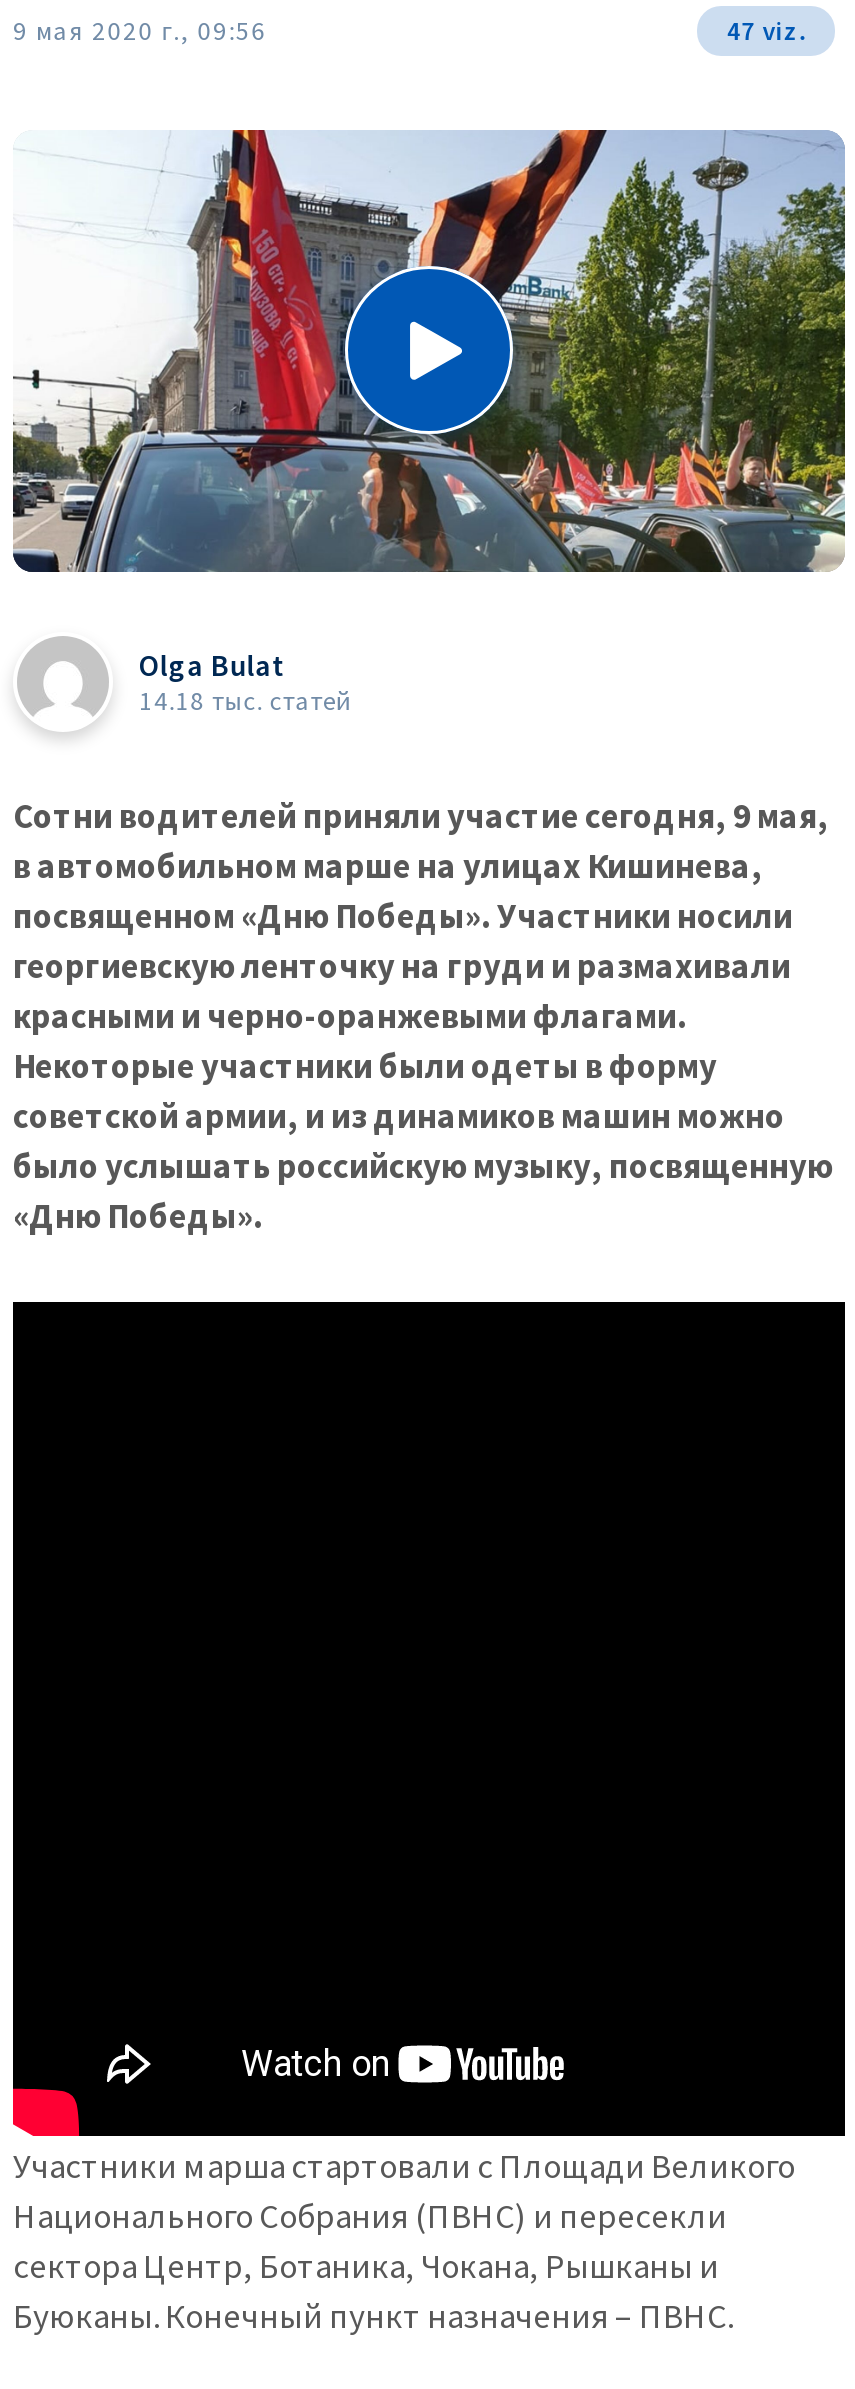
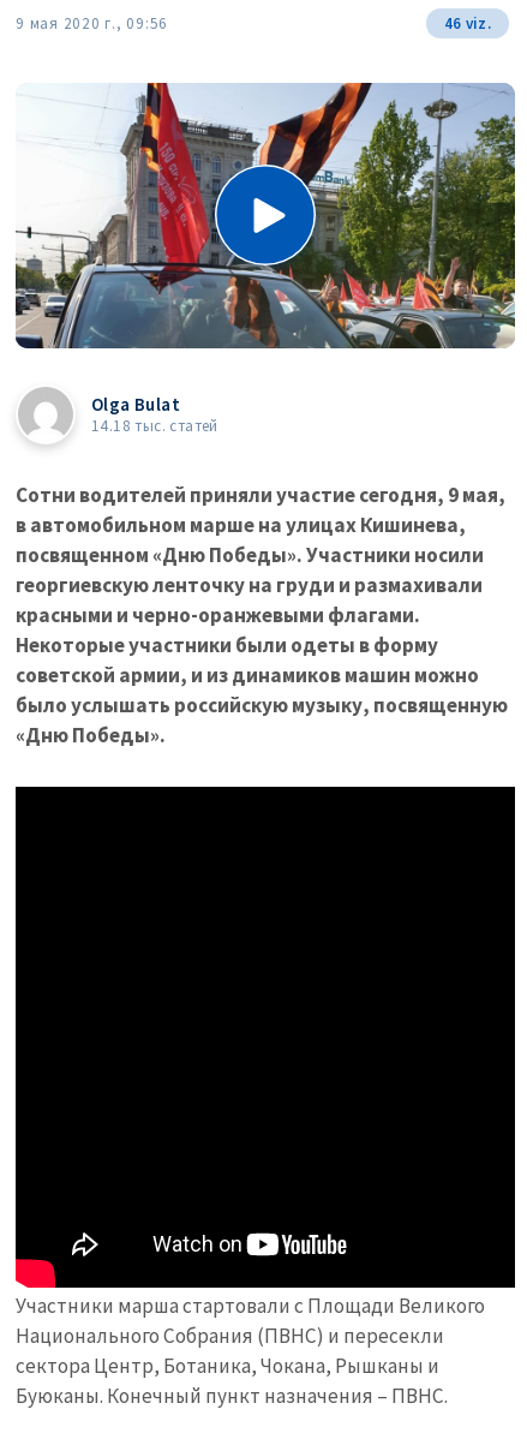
- 47 viz.
+ 46 viz.
